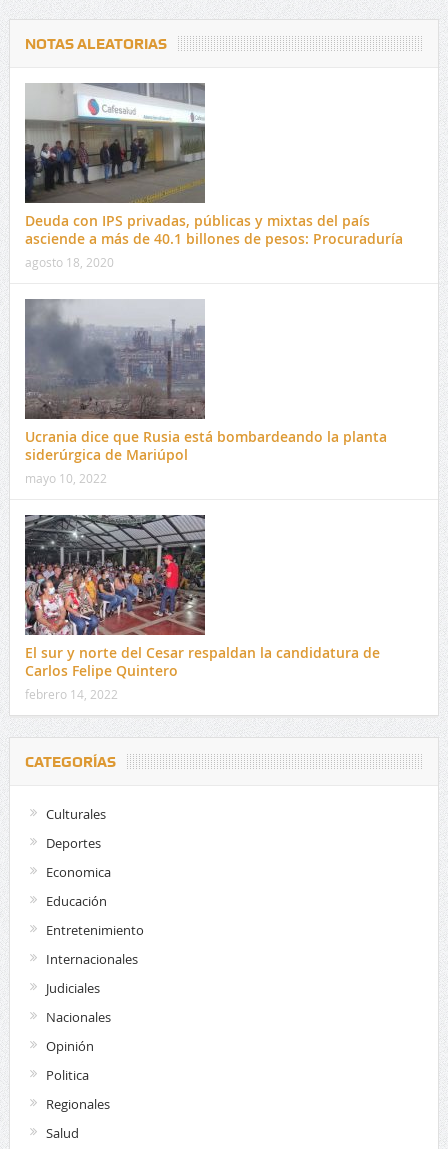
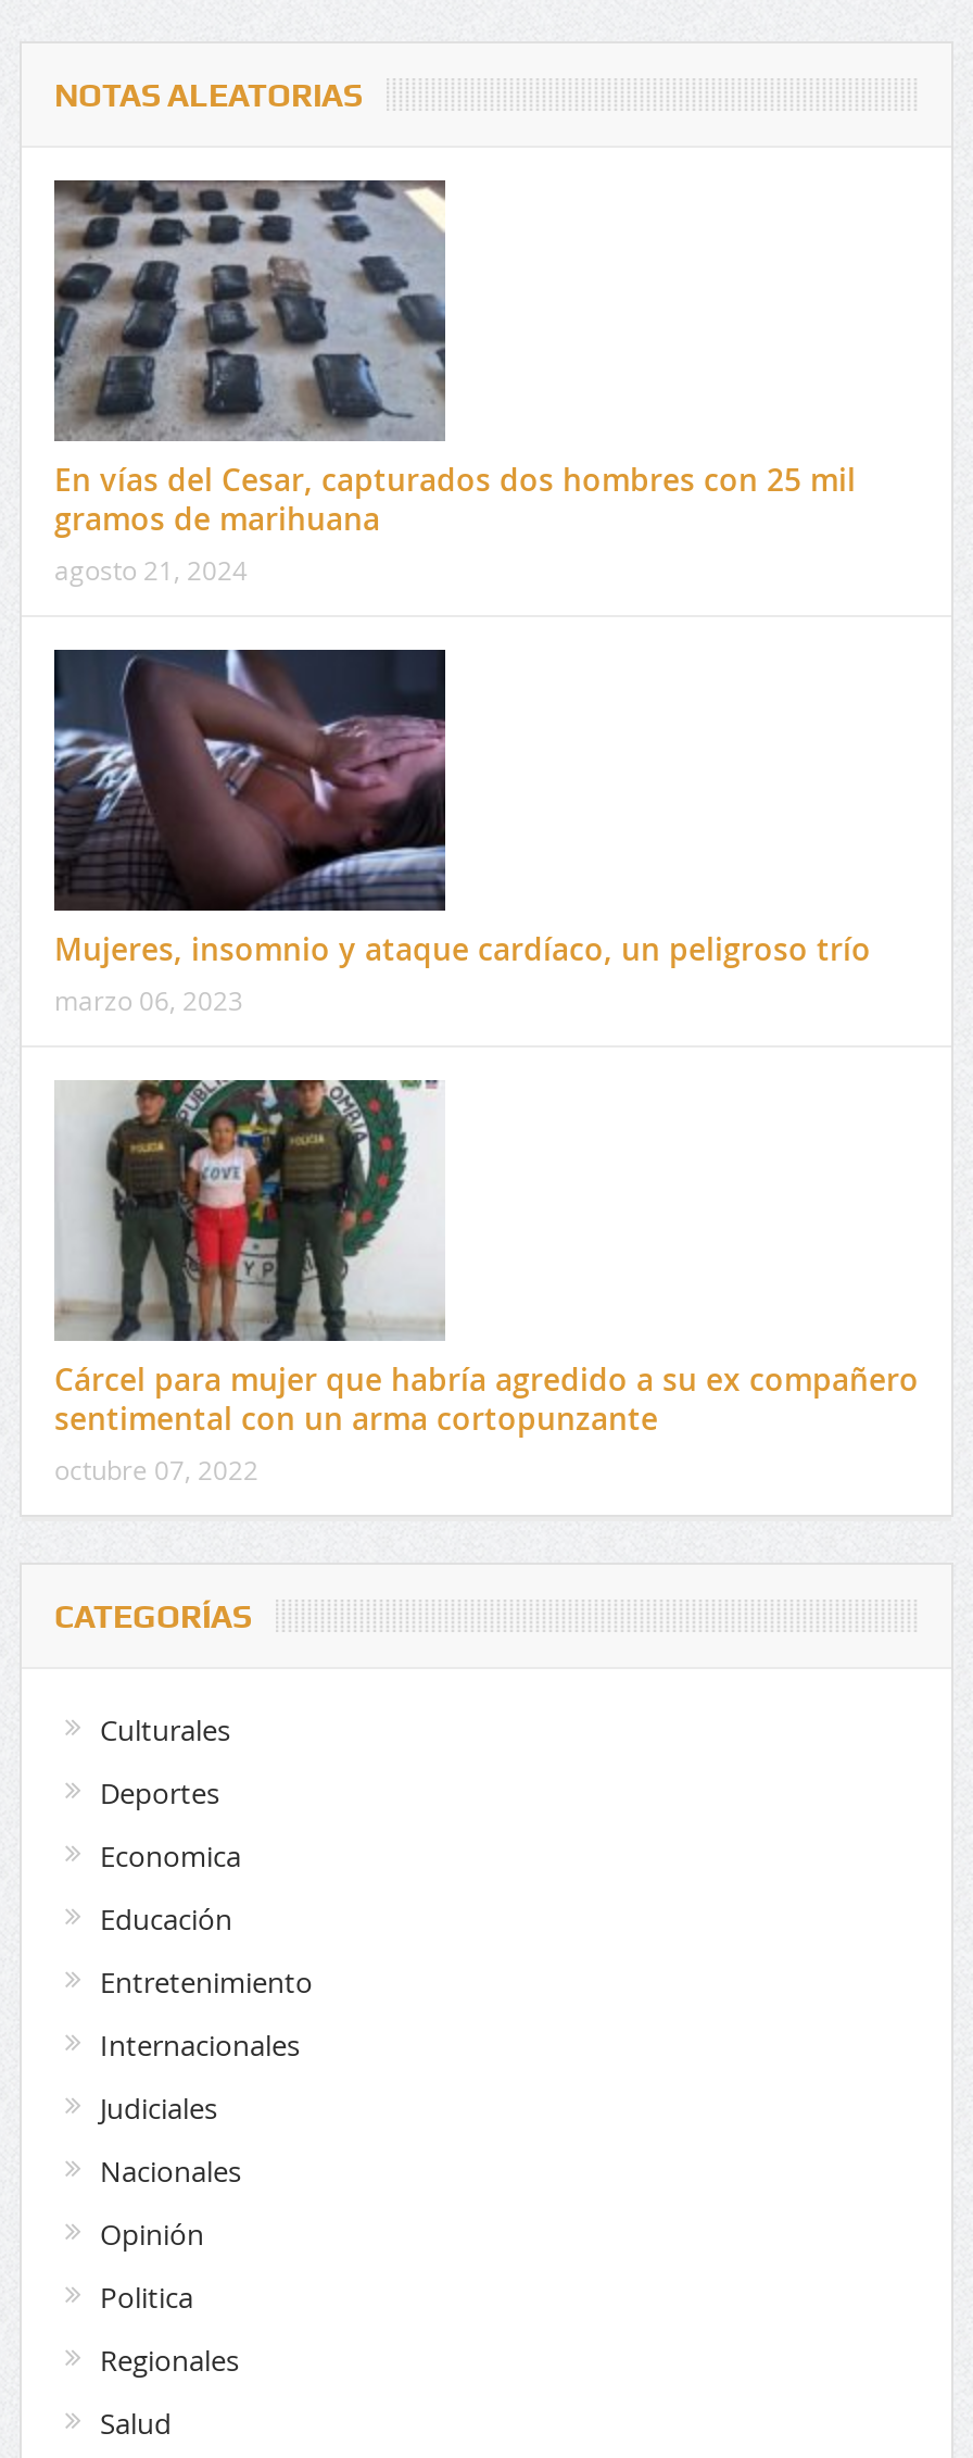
- [image]
- Deuda con IPS privadas, públicas y mixtas del país
- asciende a más de 40.1 billones de pesos: Procuraduría
- agosto 18, 2020
+ [image]
+ En vías del Cesar, capturados dos hombres con 25 mil
+ gramos de marihuana
+ agosto 21, 2024

- [image]
- Ucrania dice que Rusia está bombardeando la planta
- siderúrgica de Mariúpol
- mayo 10, 2022
+ [image]
+ Mujeres, insomnio y ataque cardíaco, un peligroso trío
+ marzo 06, 2023

- [image]
- El sur y norte del Cesar respaldan la candidatura de
- Carlos Felipe Quintero
- febrero 14, 2022
+ [image]
+ Cárcel para mujer que habría agredido a su ex compañero
+ sentimental con un arma cortopunzante
+ octubre 07, 2022
